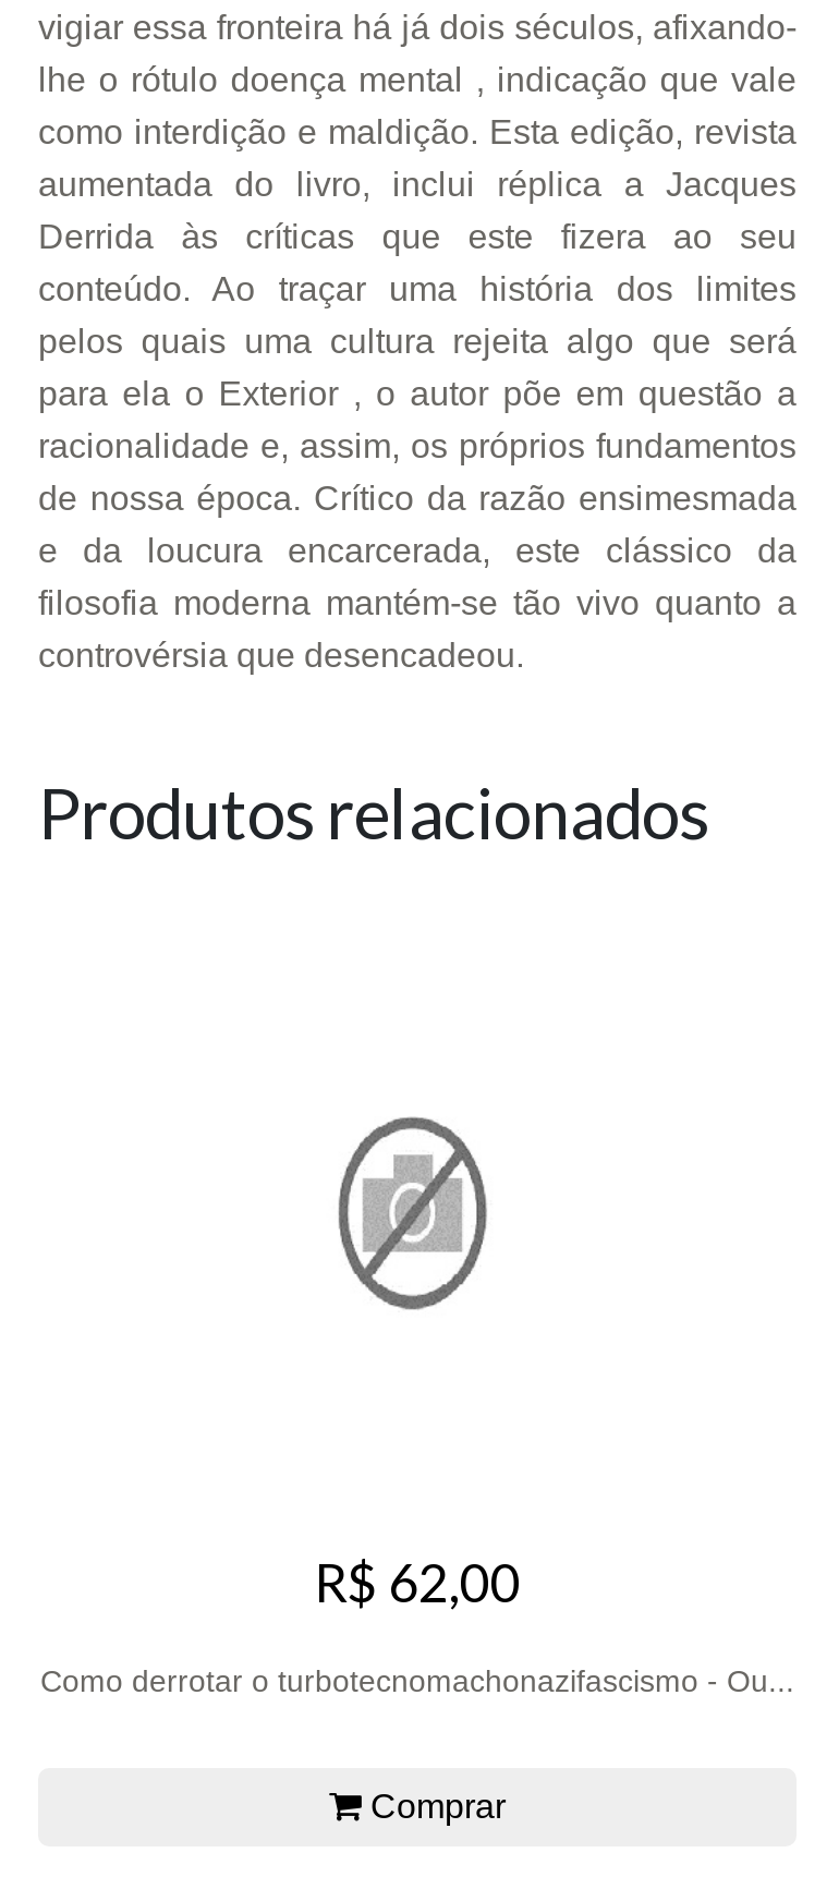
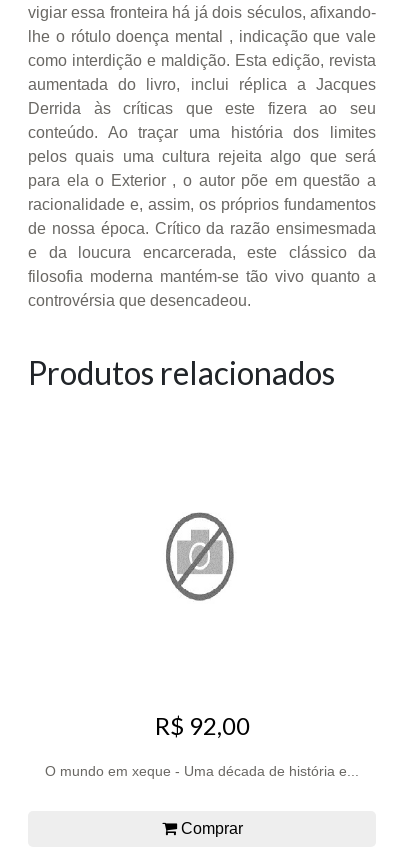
- R$ 62,00
+ R$ 92,00

- Como derrotar o turbotecnomachonazifascismo - Ou...
+ O mundo em xeque - Uma década de história e...
